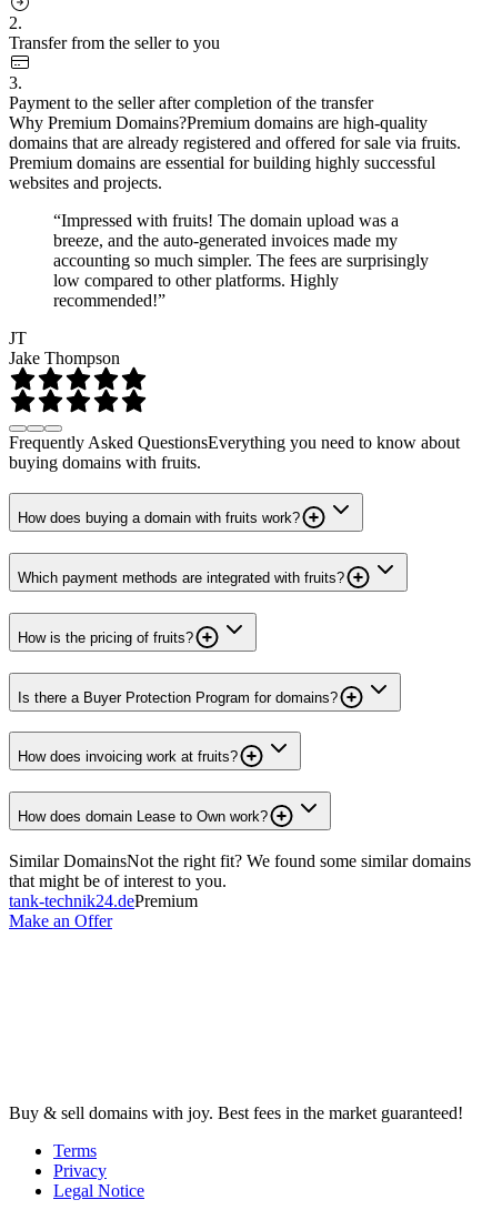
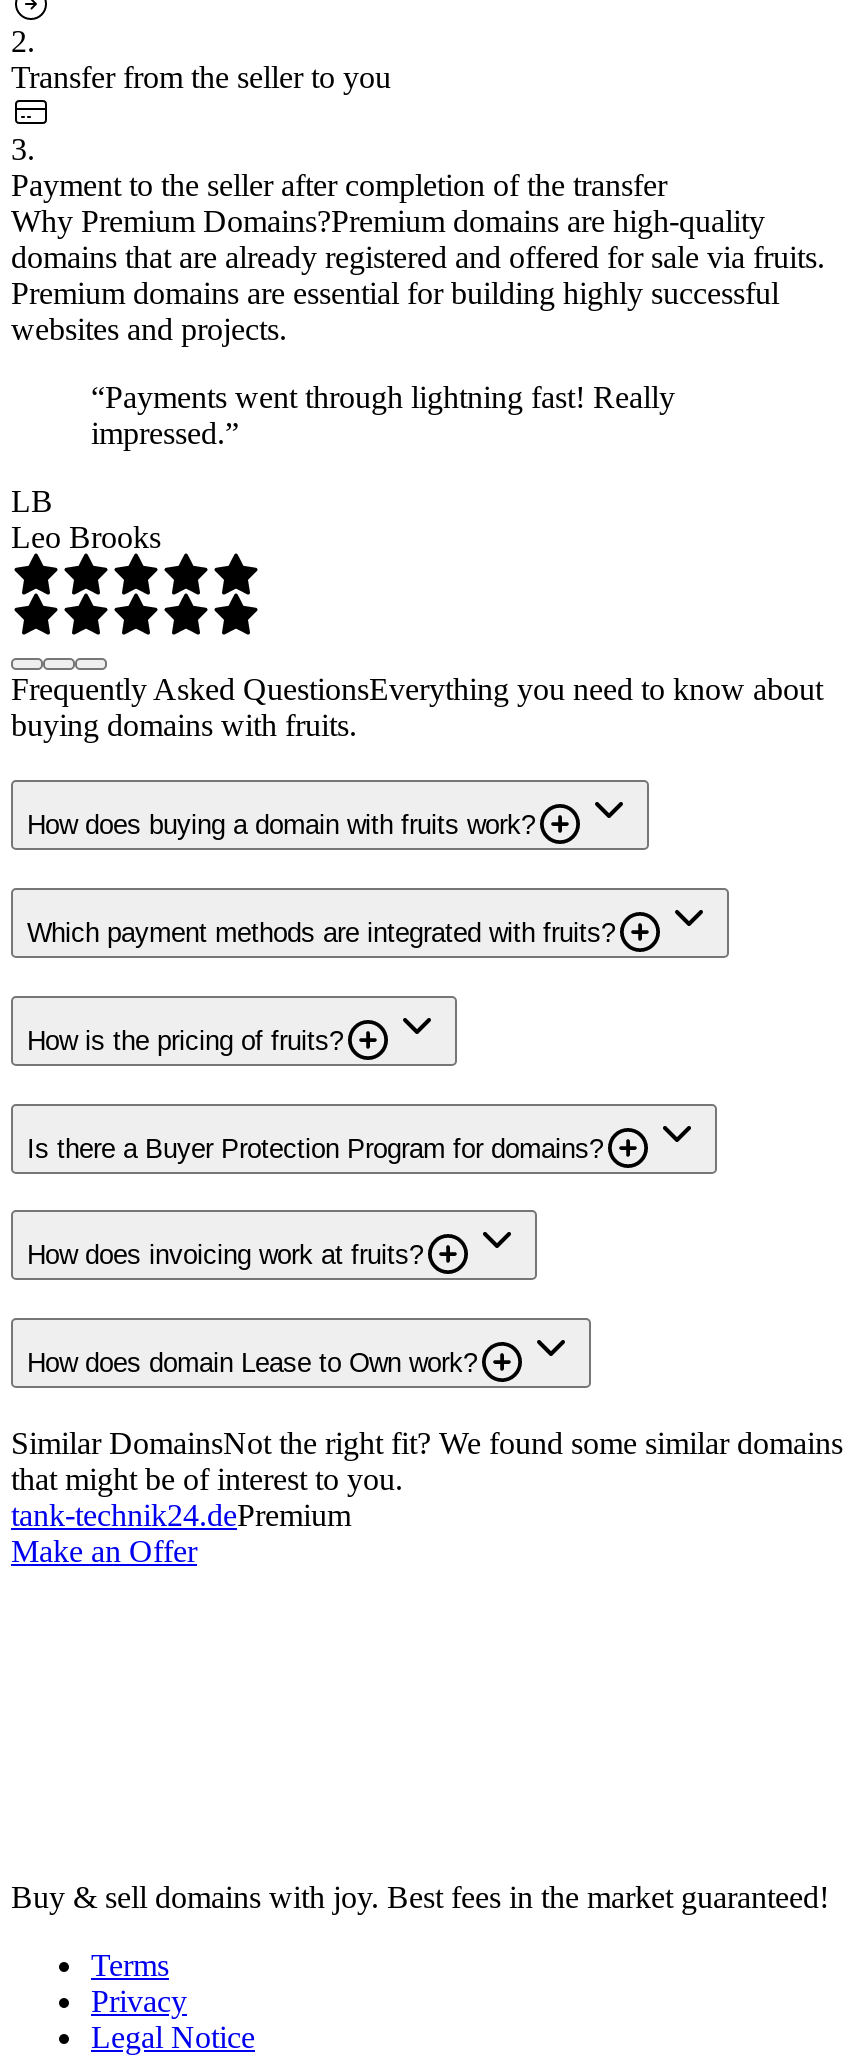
- “Impressed with fruits! The domain upload was a
- breeze, and the auto-generated invoices made my
- accounting so much simpler. The fees are surprisingly
- low compared to other platforms. Highly
- recommended!”
+ “Payments went through lightning fast! Really
+ impressed.”

- JT
- Jake Thompson
+ LB
+ Leo Brooks
